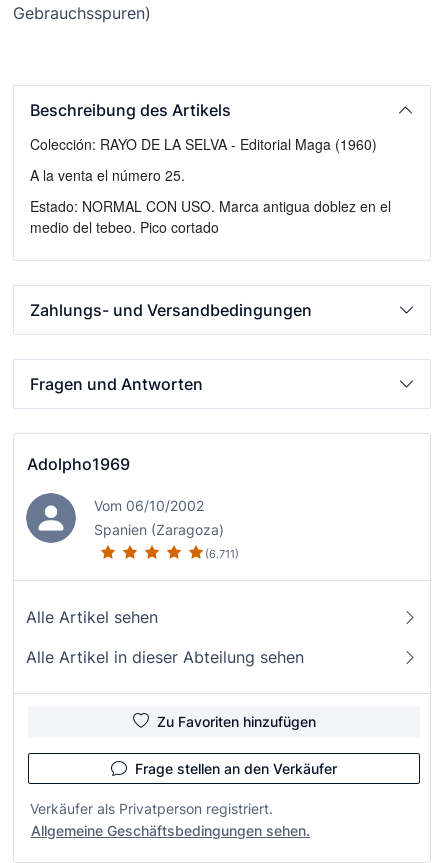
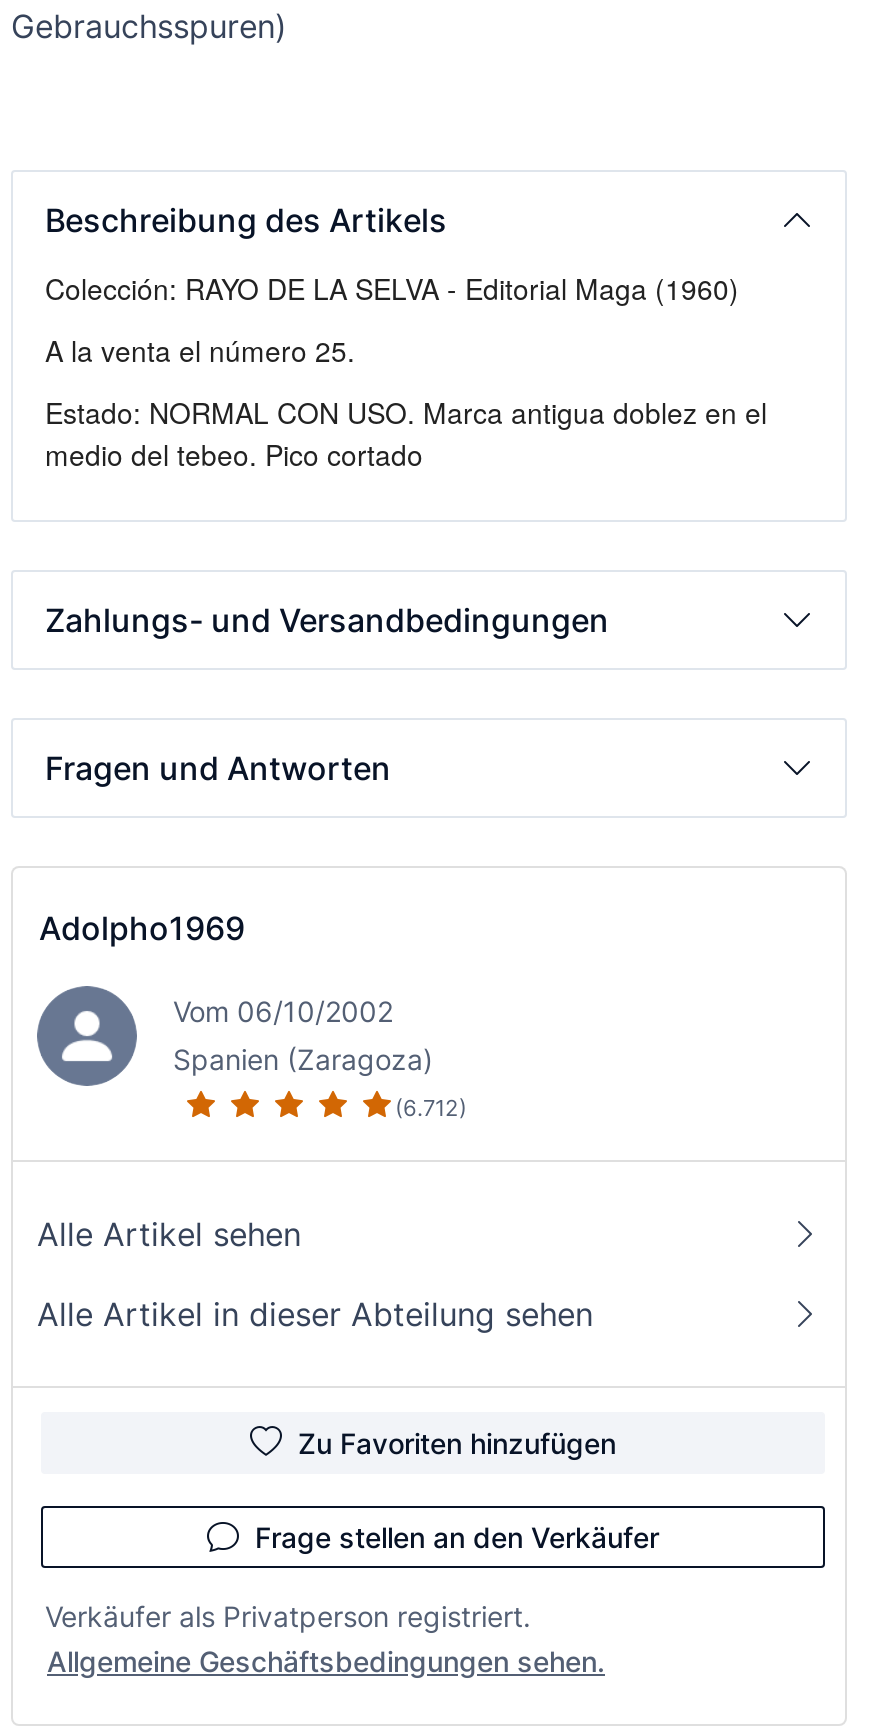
- (6.711)
+ (6.712)
